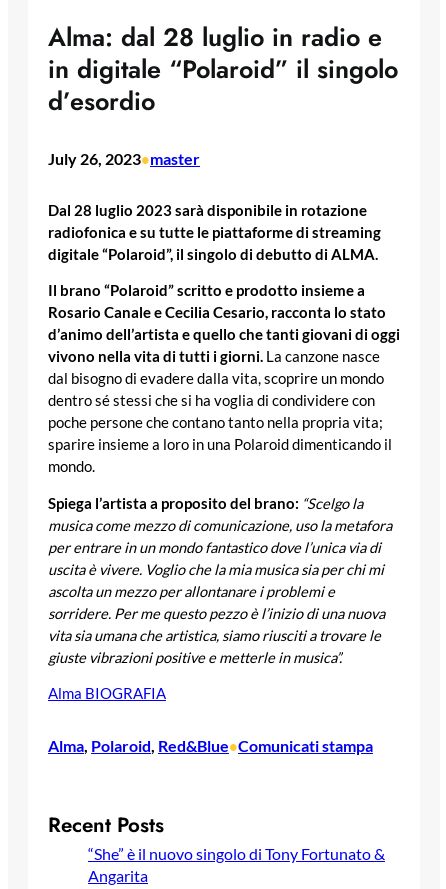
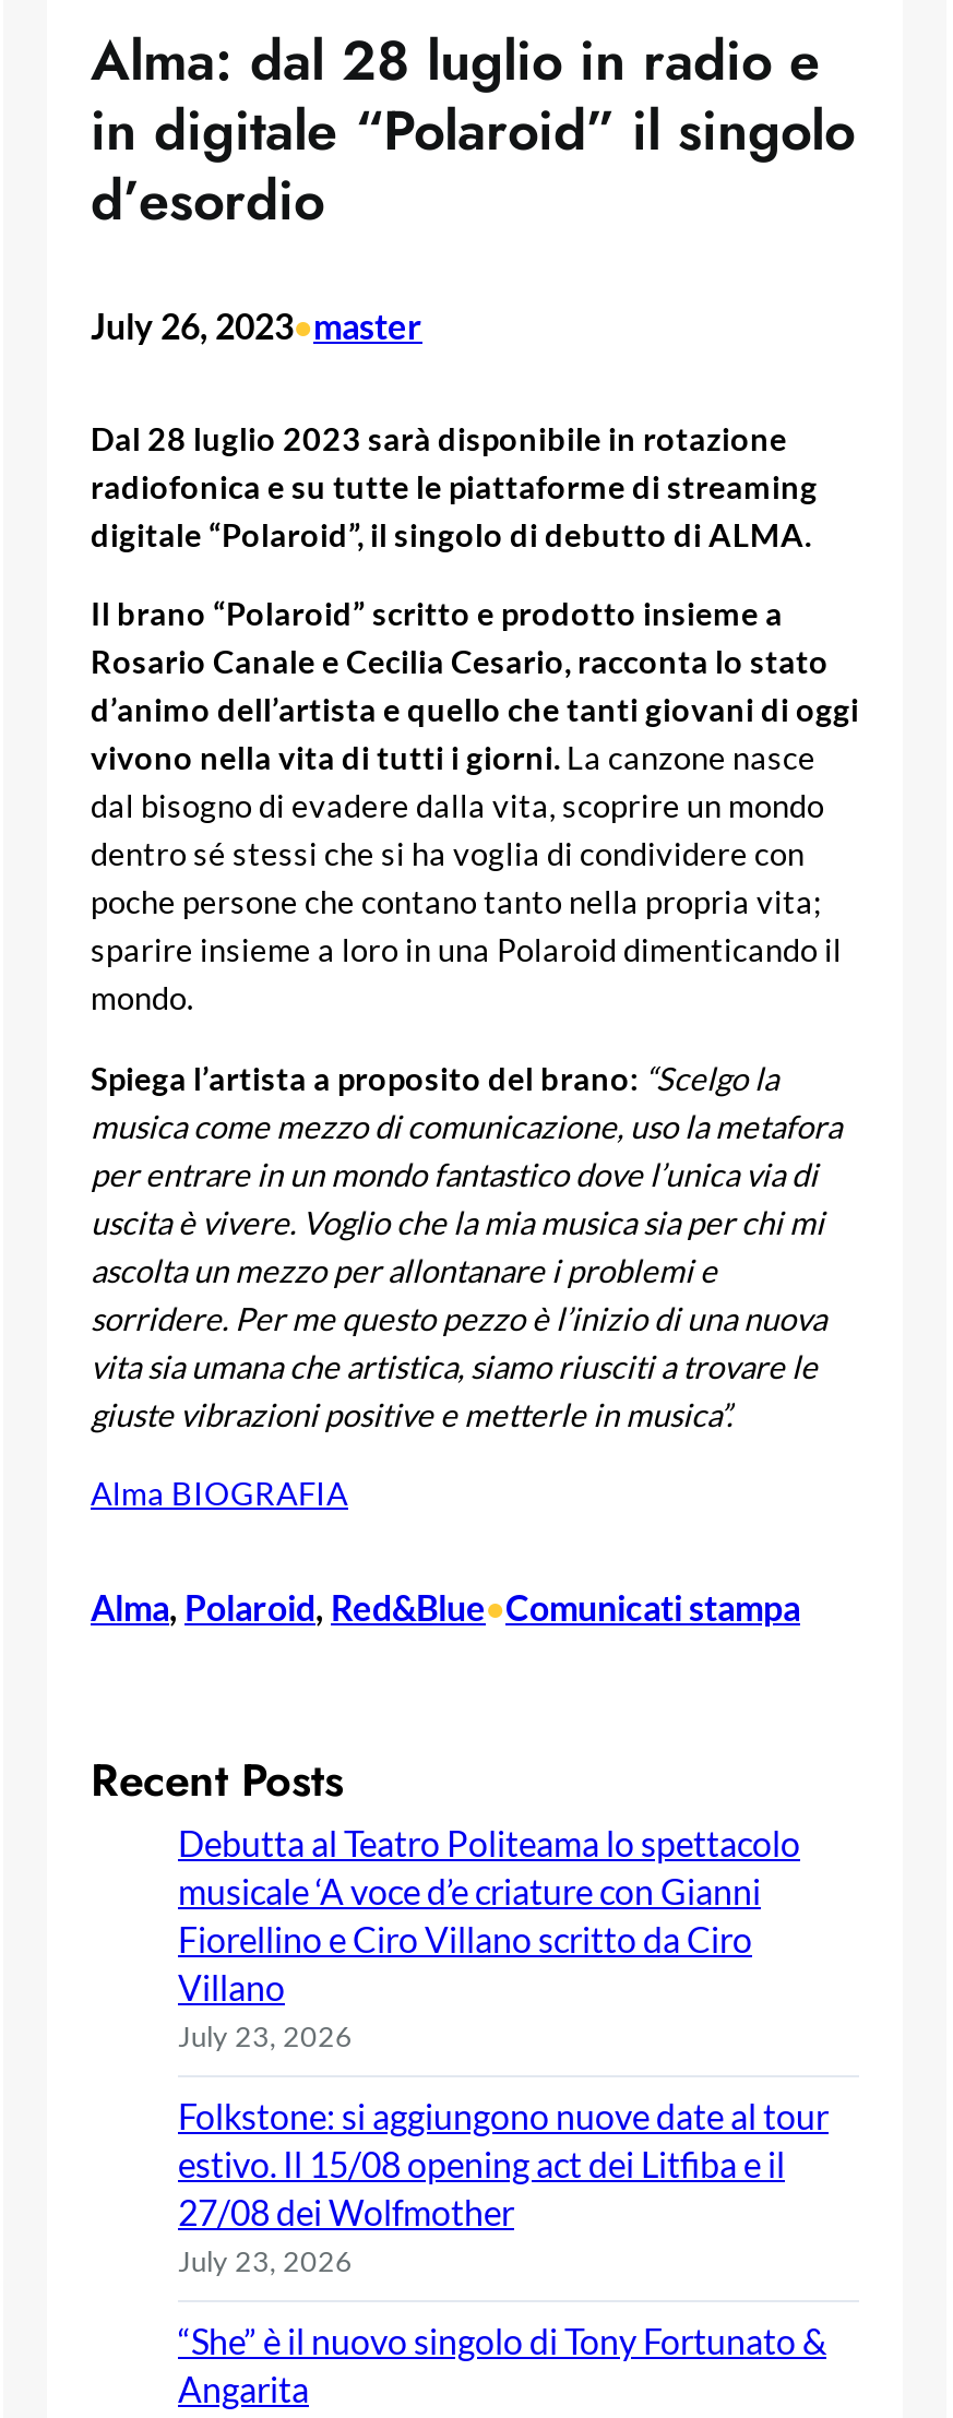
+ Debutta al Teatro Politeama lo spettacolo
+ musicale ‘A voce d’e criature con Gianni
+ Fiorellino e Ciro Villano scritto da Ciro
+ Villano
+ July 23, 2026
+ Folkstone: si aggiungono nuove date al tour
+ estivo. Il 15/08 opening act dei Litfiba e il
+ 27/08 dei Wolfmother
+ July 23, 2026
